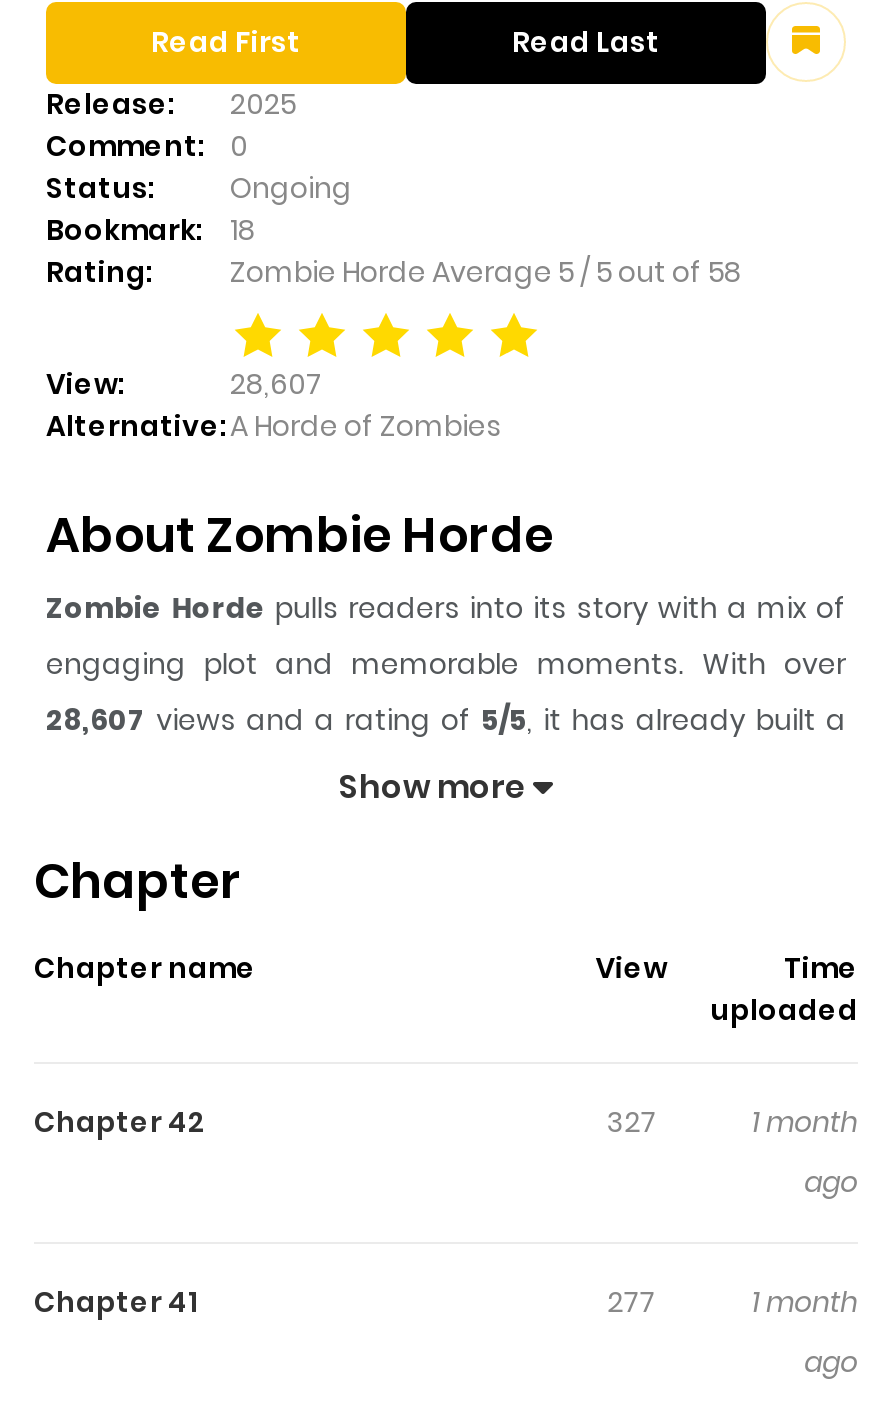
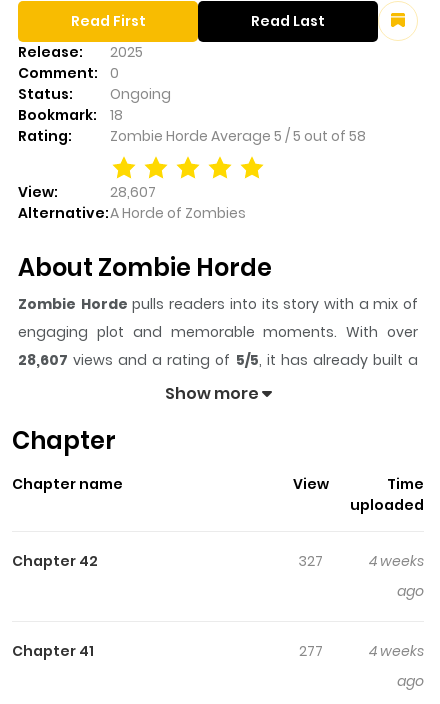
- 1 month
+ 4 weeks

- 1 month
+ 4 weeks
